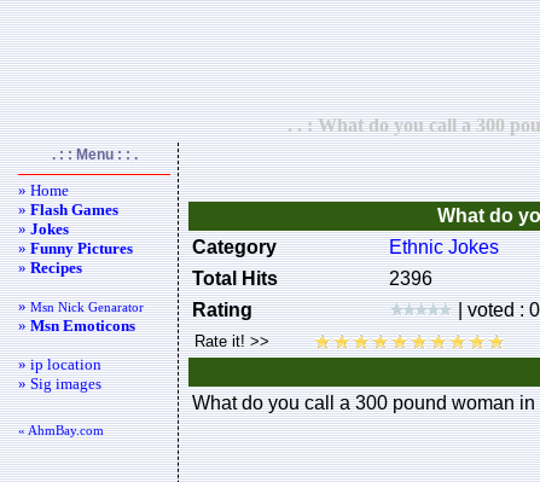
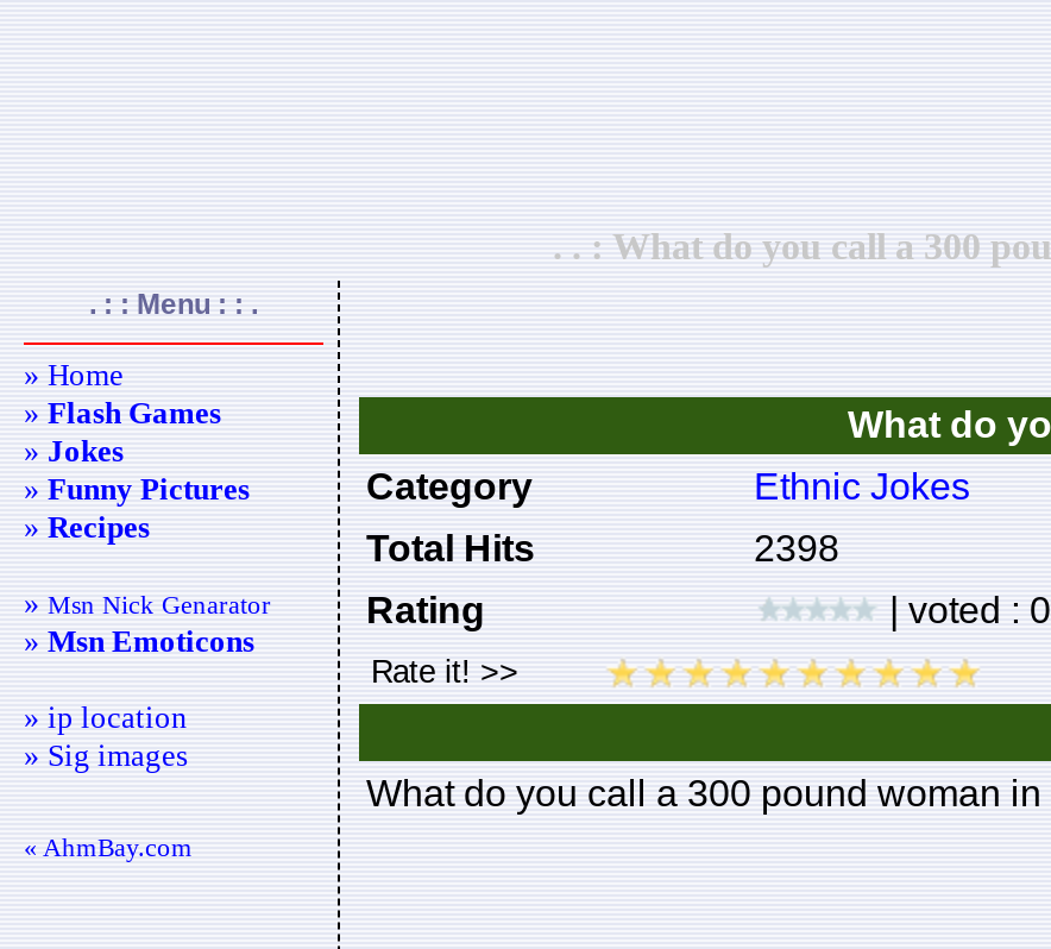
- 2396
+ 2398
